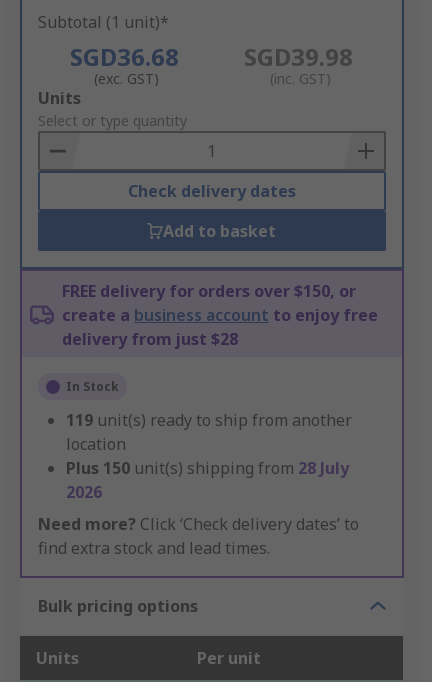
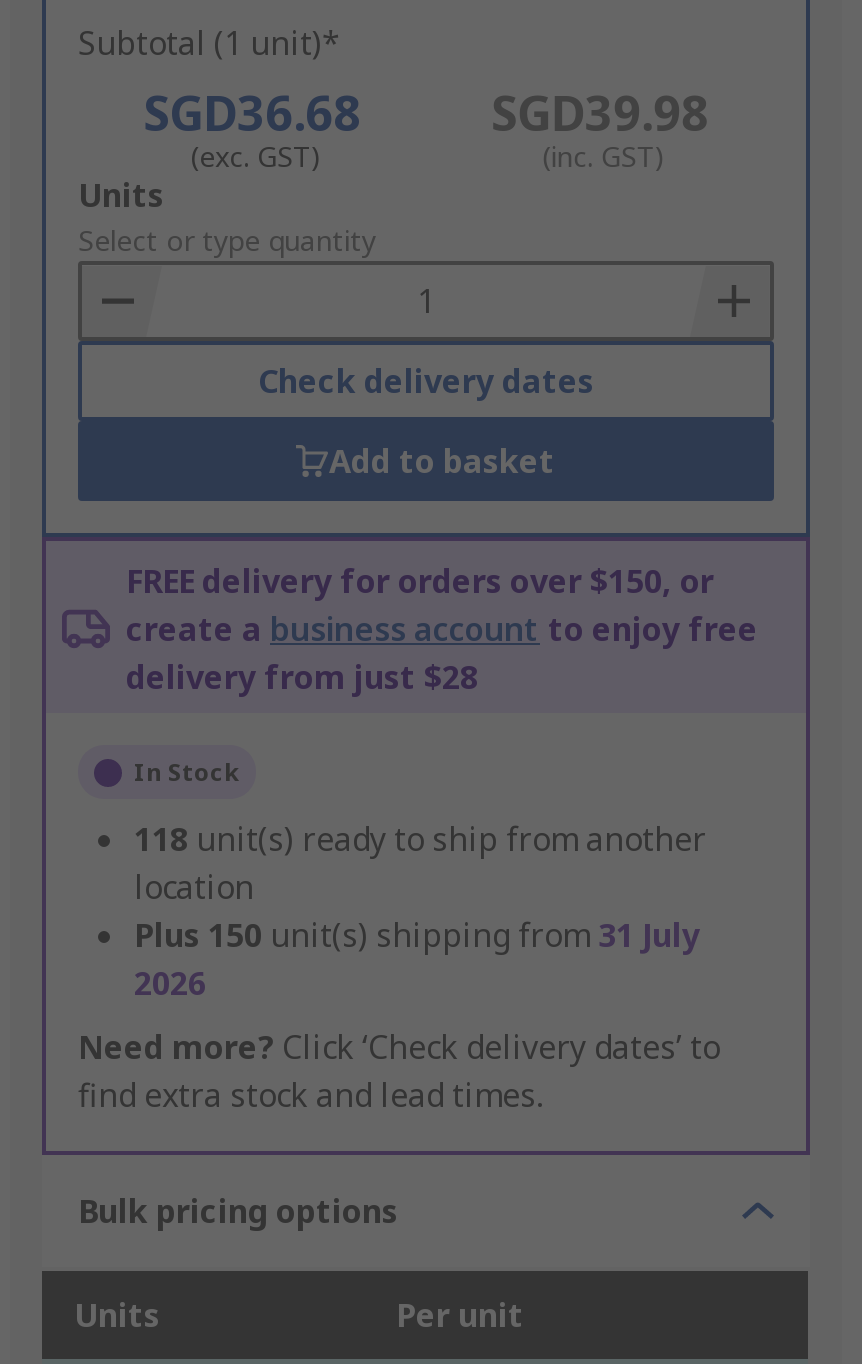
- 119 unit(s) ready to ship from another
+ 118 unit(s) ready to ship from another

- Plus 150 unit(s) shipping from 28 July
+ Plus 150 unit(s) shipping from 31 July
